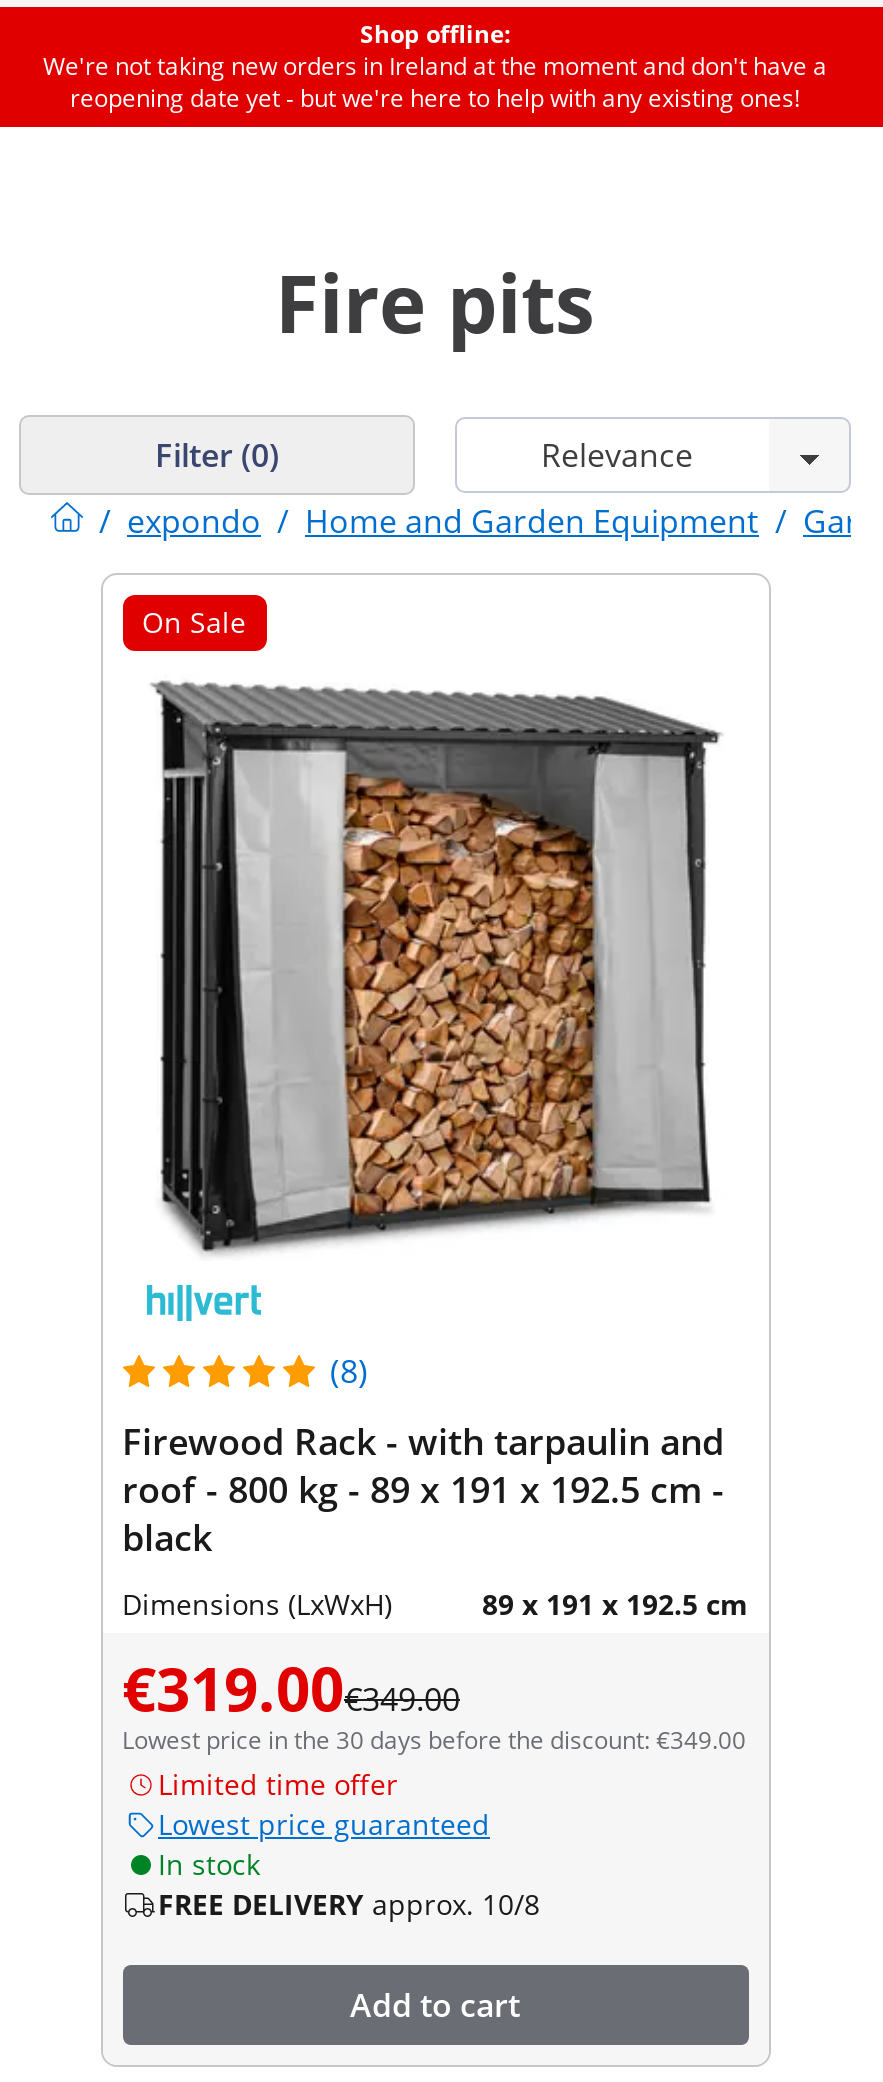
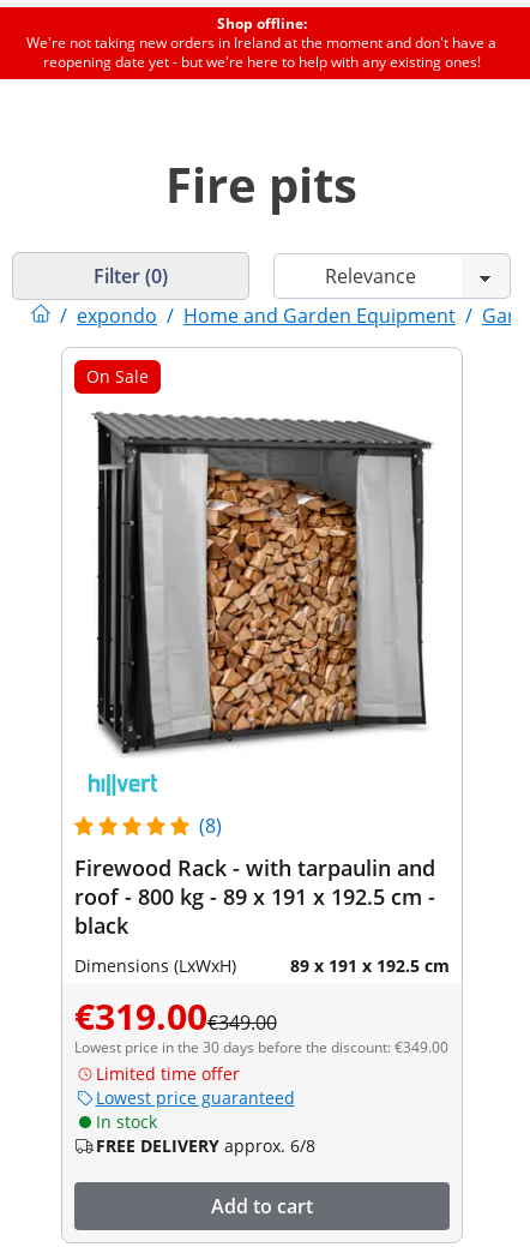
- FREE DELIVERY approx. 10/8
+ FREE DELIVERY approx. 6/8
